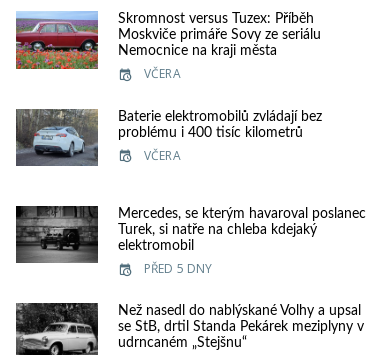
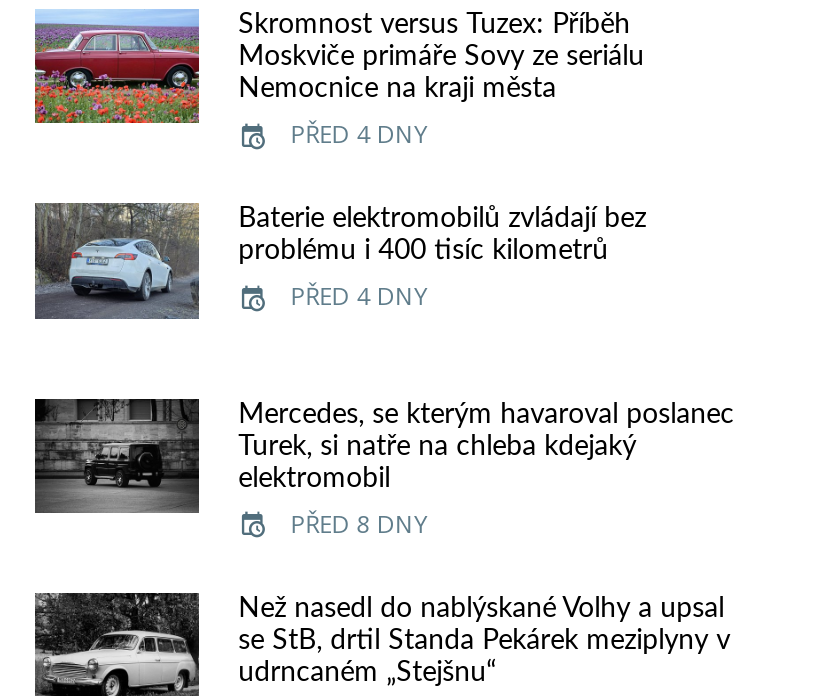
- VČERA
+ PŘED 4 DNY

- VČERA
+ PŘED 4 DNY

- PŘED 5 DNY
+ PŘED 8 DNY
